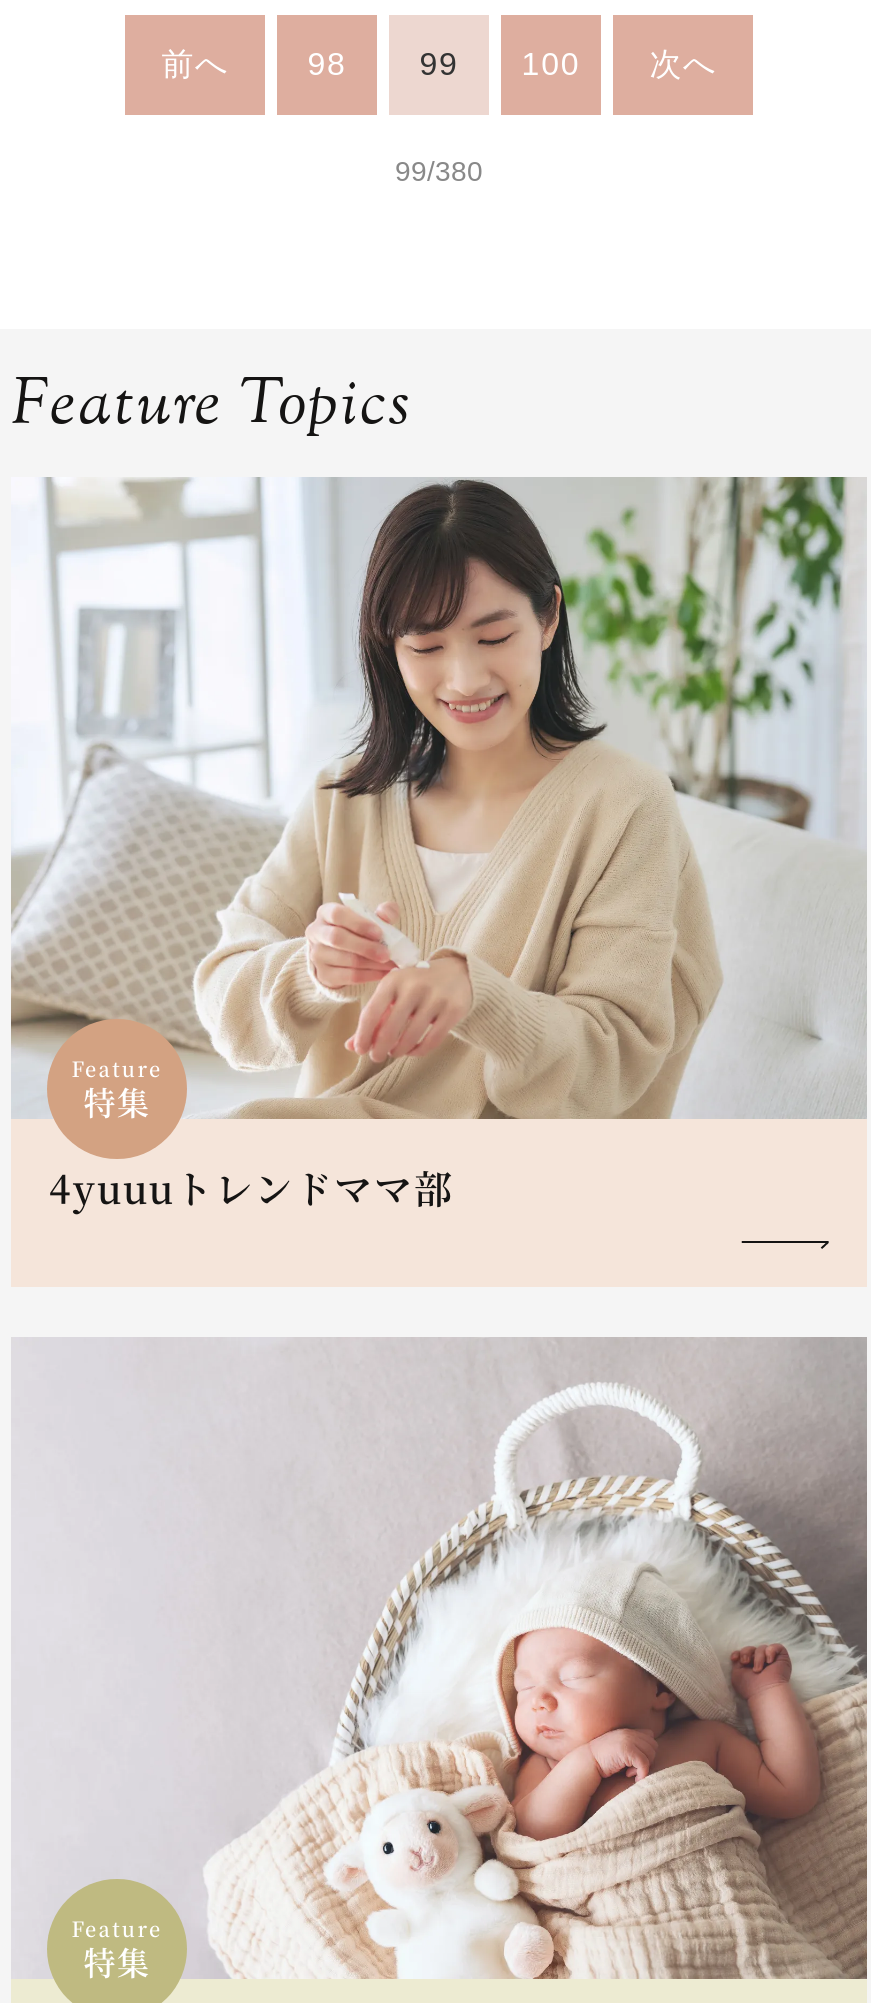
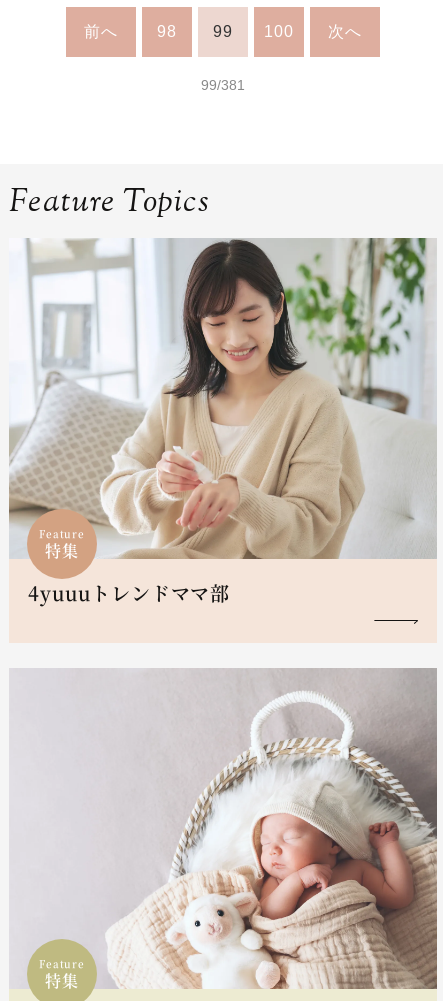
- 99/380
+ 99/381
